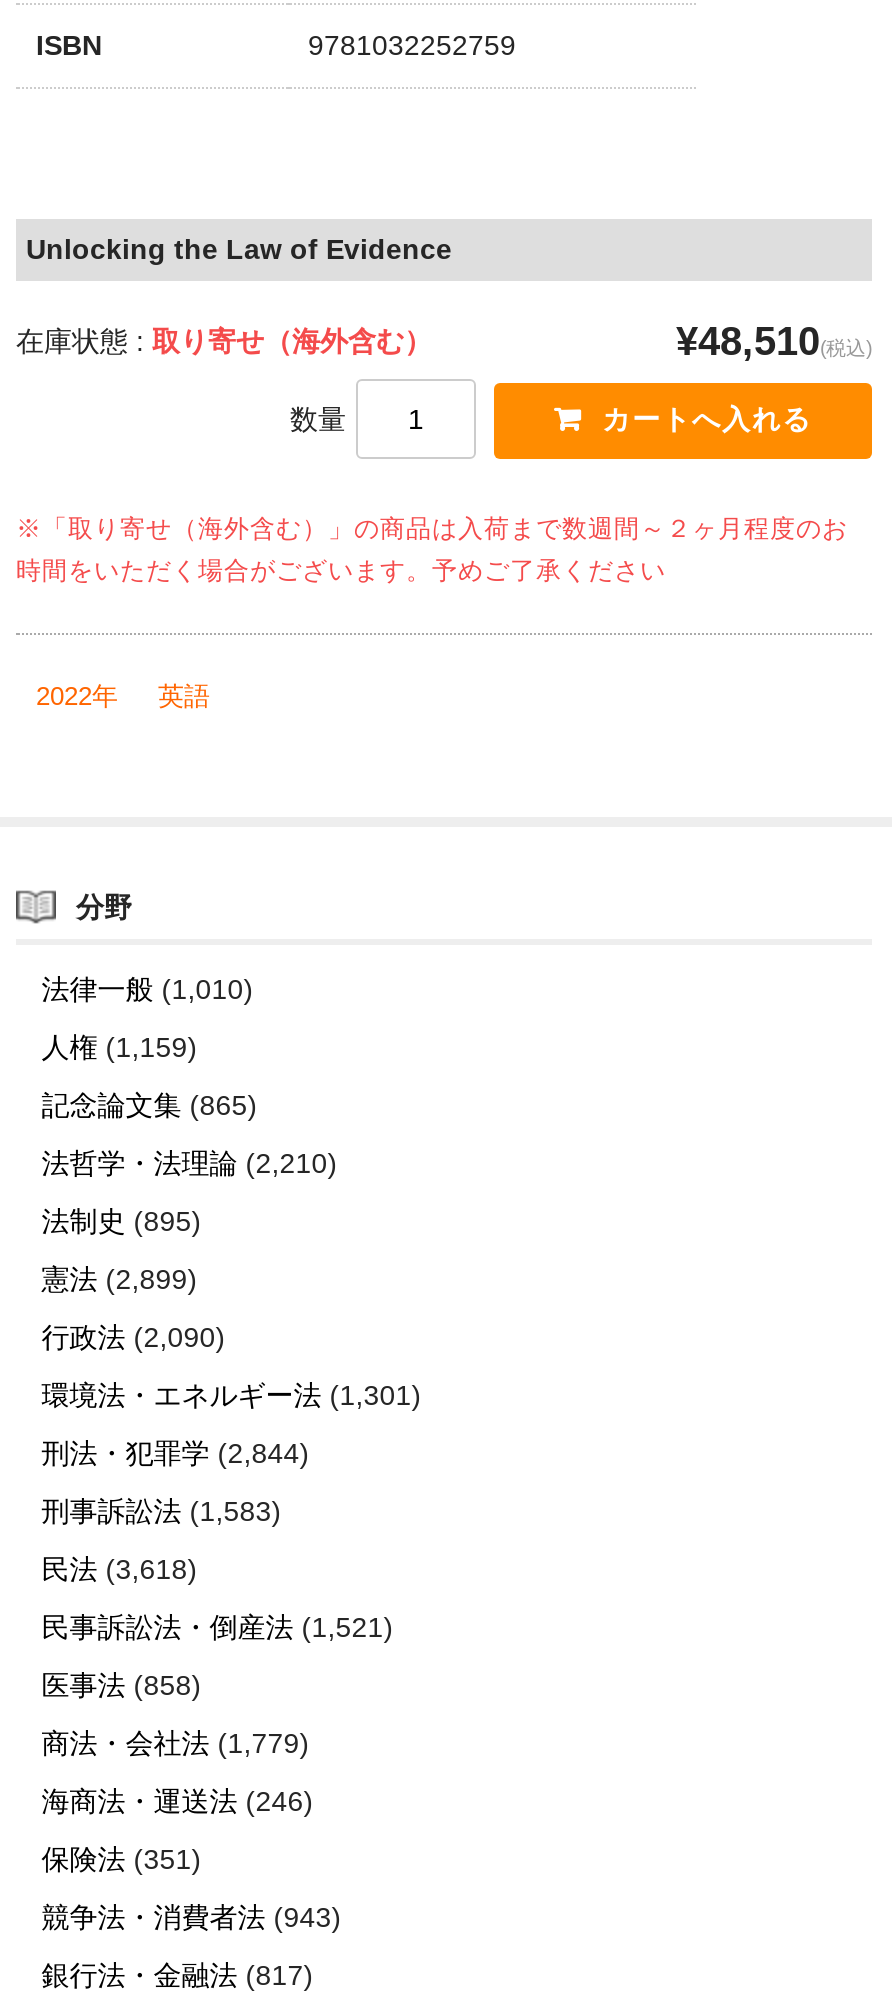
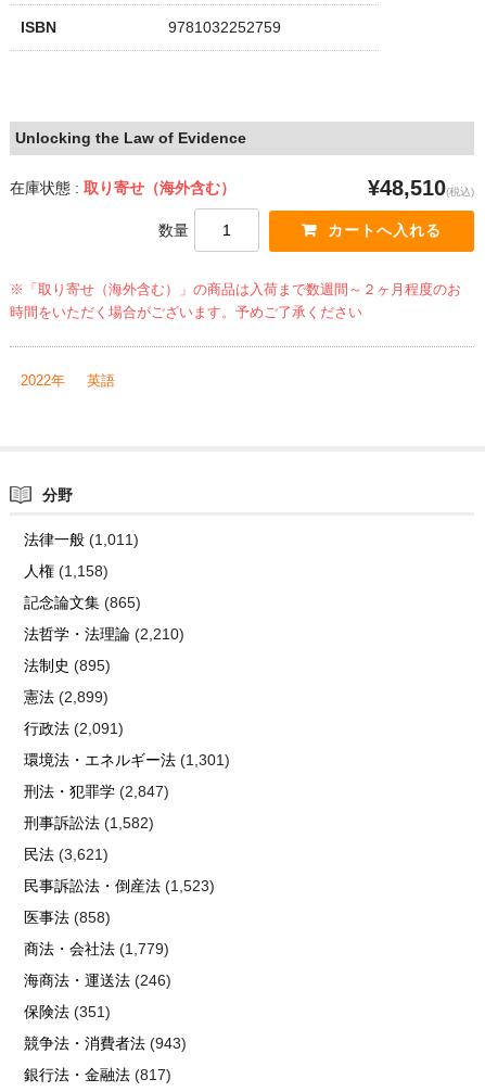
- 法律一般(1,010)
+ 法律一般(1,011)

- 人権(1,159)
+ 人権(1,158)

- 行政法(2,090)
+ 行政法(2,091)

- 刑法・犯罪学(2,844)
+ 刑法・犯罪学(2,847)

- 刑事訴訟法(1,583)
+ 刑事訴訟法(1,582)

- 民法(3,618)
+ 民法(3,621)

- 民事訴訟法・倒産法(1,521)
+ 民事訴訟法・倒産法(1,523)
